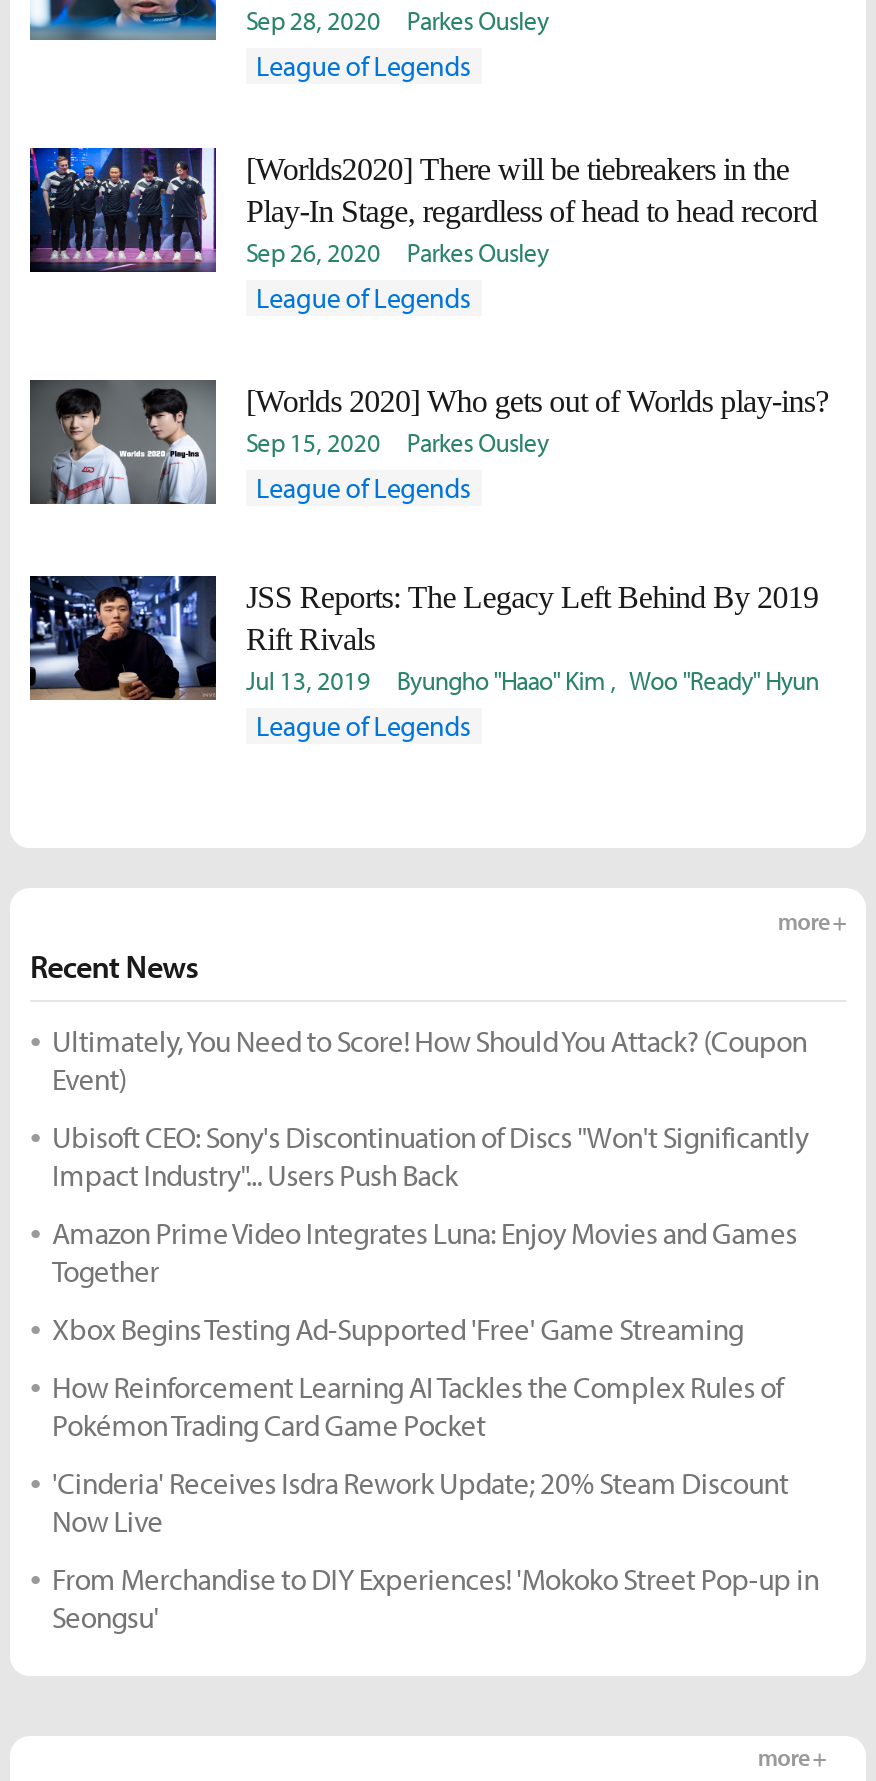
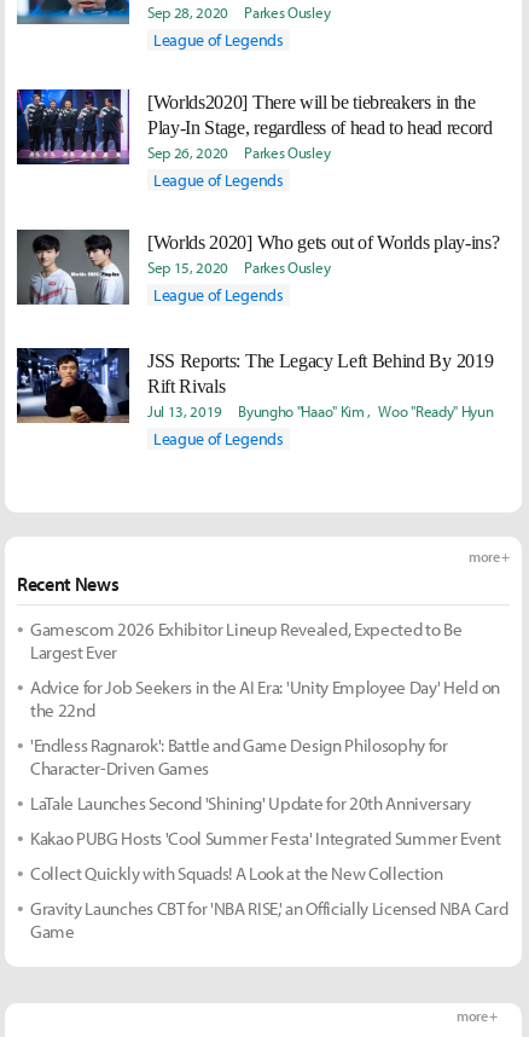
- Ultimately, You Need to Score! How Should You Attack? (Coupon
- Event)
+ Gamescom 2026 Exhibitor Lineup Revealed, Expected to Be
+ Largest Ever

- Ubisoft CEO: Sony's Discontinuation of Discs "Won't Significantly
- Impact Industry"... Users Push Back
+ Advice for Job Seekers in the AI Era: 'Unity Employee Day' Held on
+ the 22nd

- Amazon Prime Video Integrates Luna: Enjoy Movies and Games
- Together
+ 'Endless Ragnarok': Battle and Game Design Philosophy for
+ Character-Driven Games

- Xbox Begins Testing Ad-Supported 'Free' Game Streaming
+ LaTale Launches Second 'Shining' Update for 20th Anniversary

- How Reinforcement Learning AI Tackles the Complex Rules of
- Pokémon Trading Card Game Pocket
+ Kakao PUBG Hosts 'Cool Summer Festa' Integrated Summer Event

- 'Cinderia' Receives Isdra Rework Update; 20% Steam Discount
- Now Live
+ Collect Quickly with Squads! A Look at the New Collection

- From Merchandise to DIY Experiences! 'Mokoko Street Pop-up in
- Seongsu'
+ Gravity Launches CBT for 'NBA RISE,' an Officially Licensed NBA Card
+ Game
